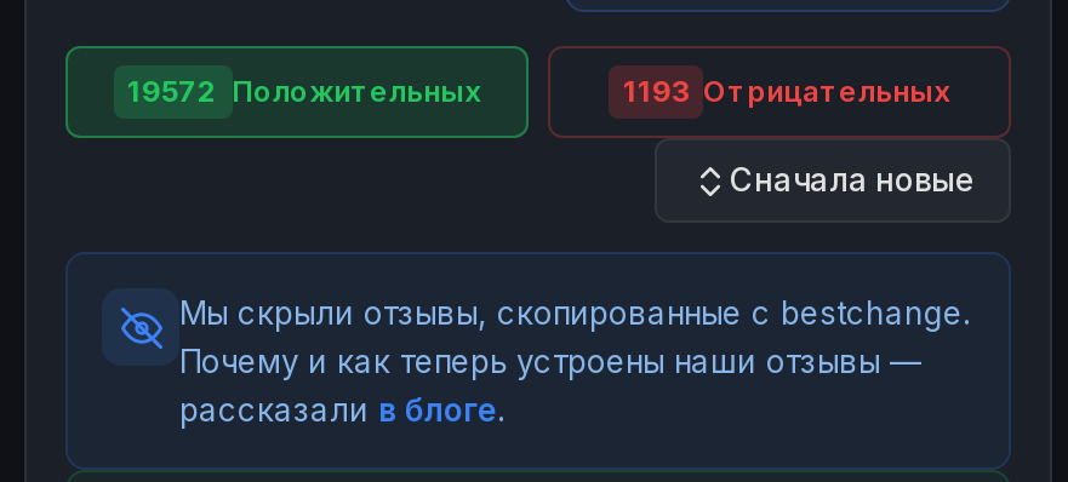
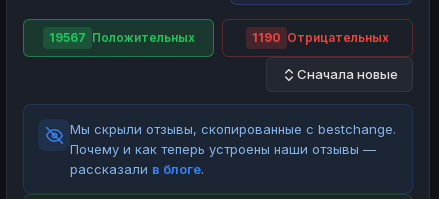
- 19572 Положительных
+ 19567 Положительных

- 1193 Отрицательных
+ 1190 Отрицательных
